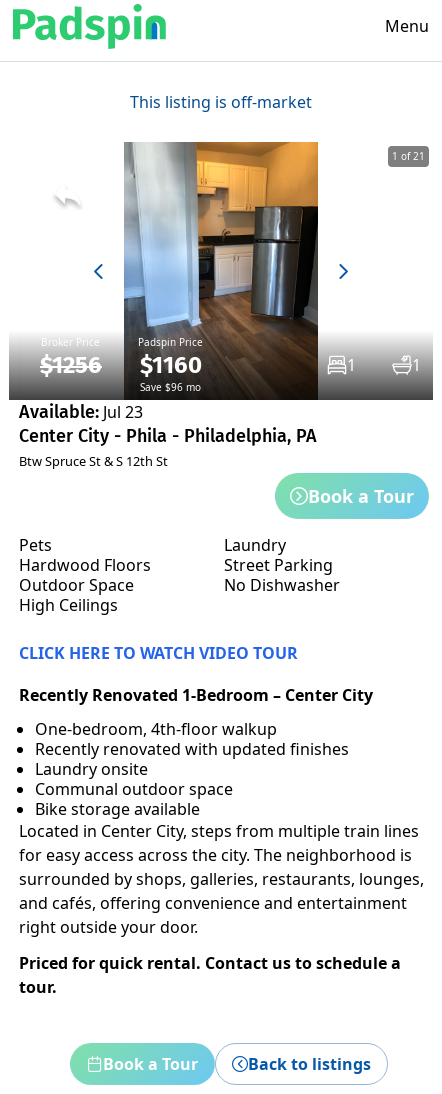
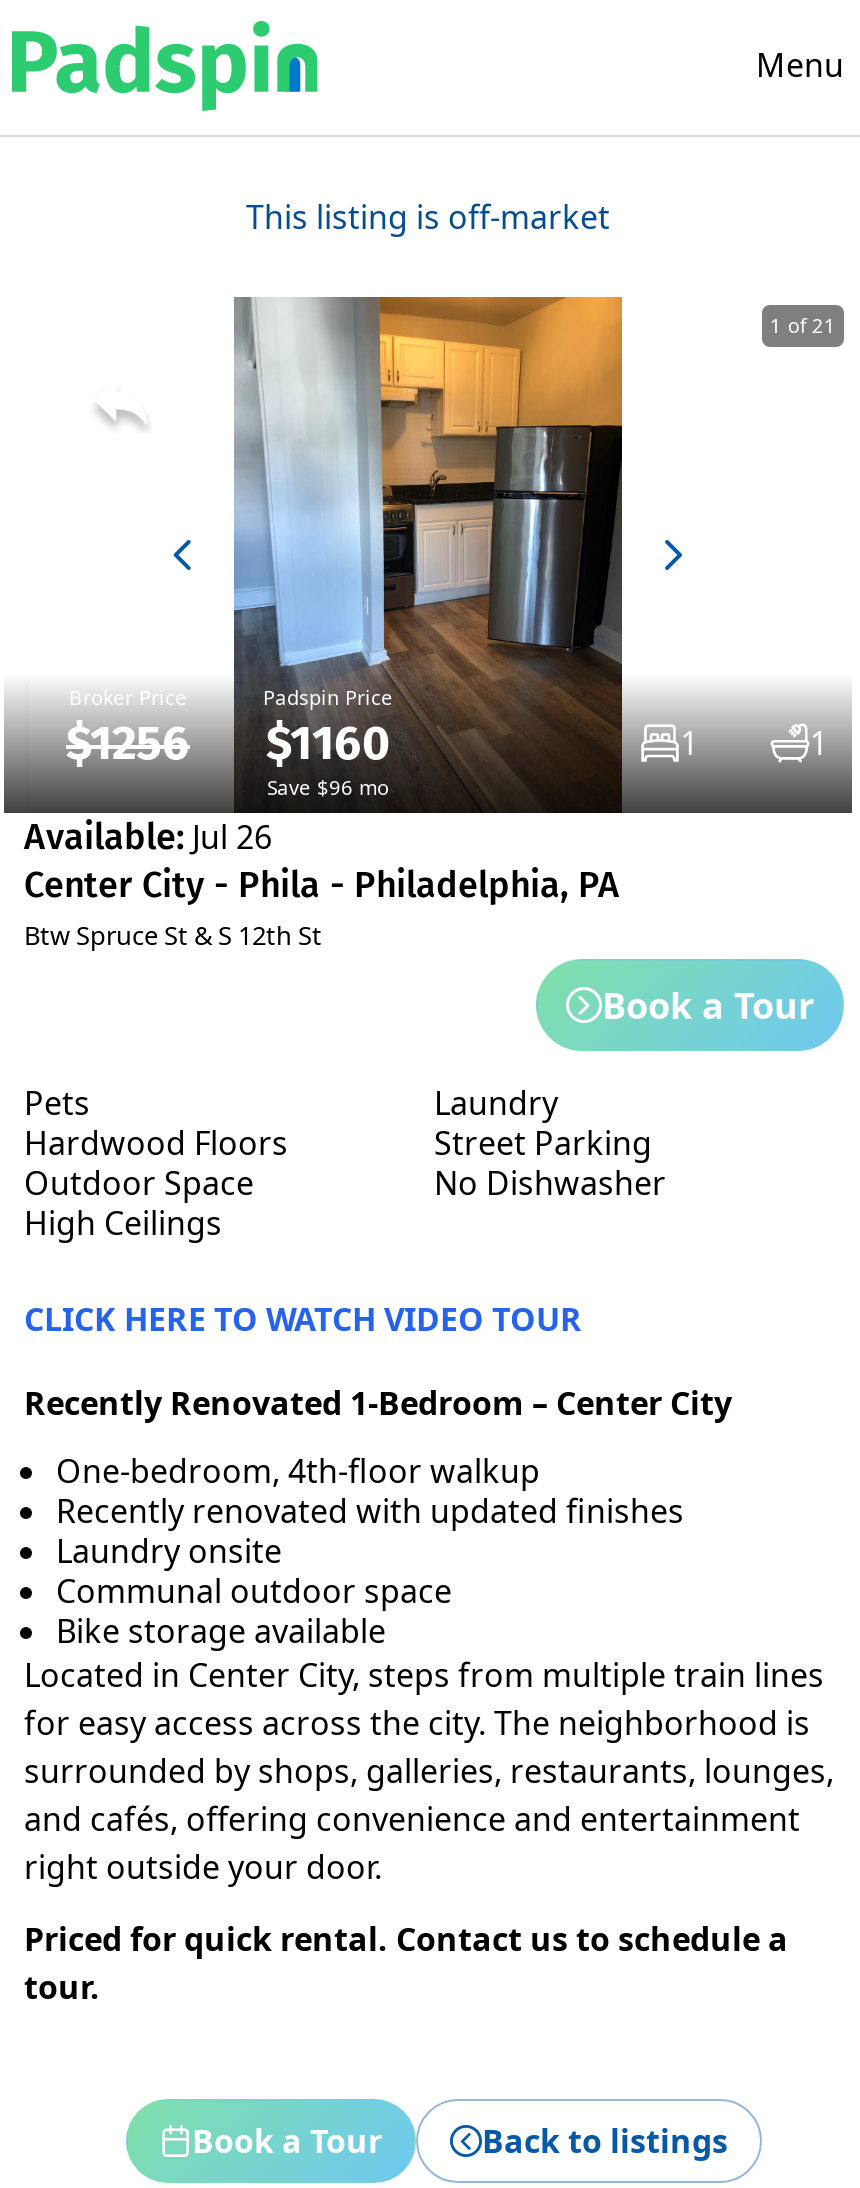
- Available: Jul 23
+ Available: Jul 26
